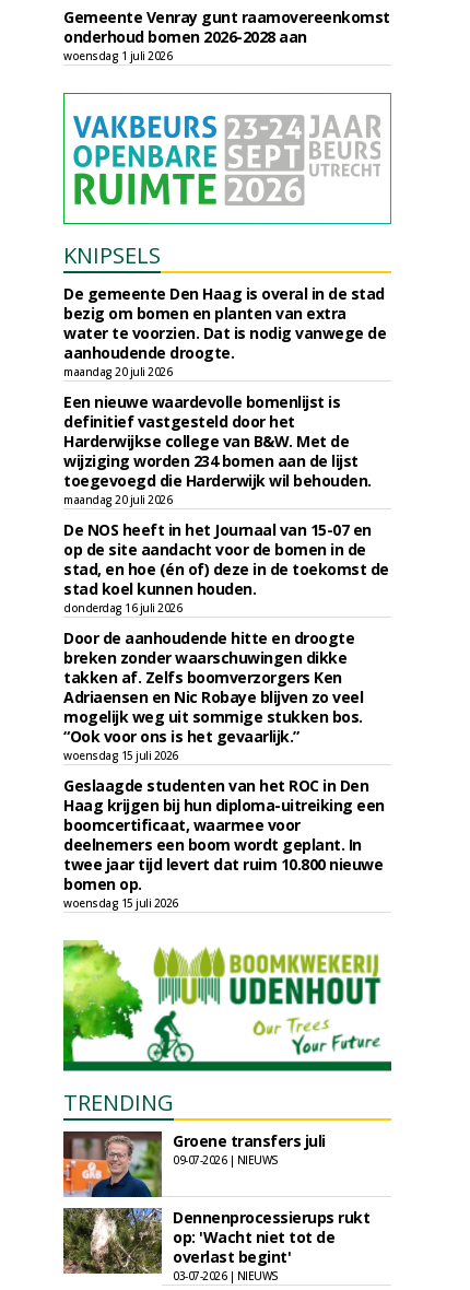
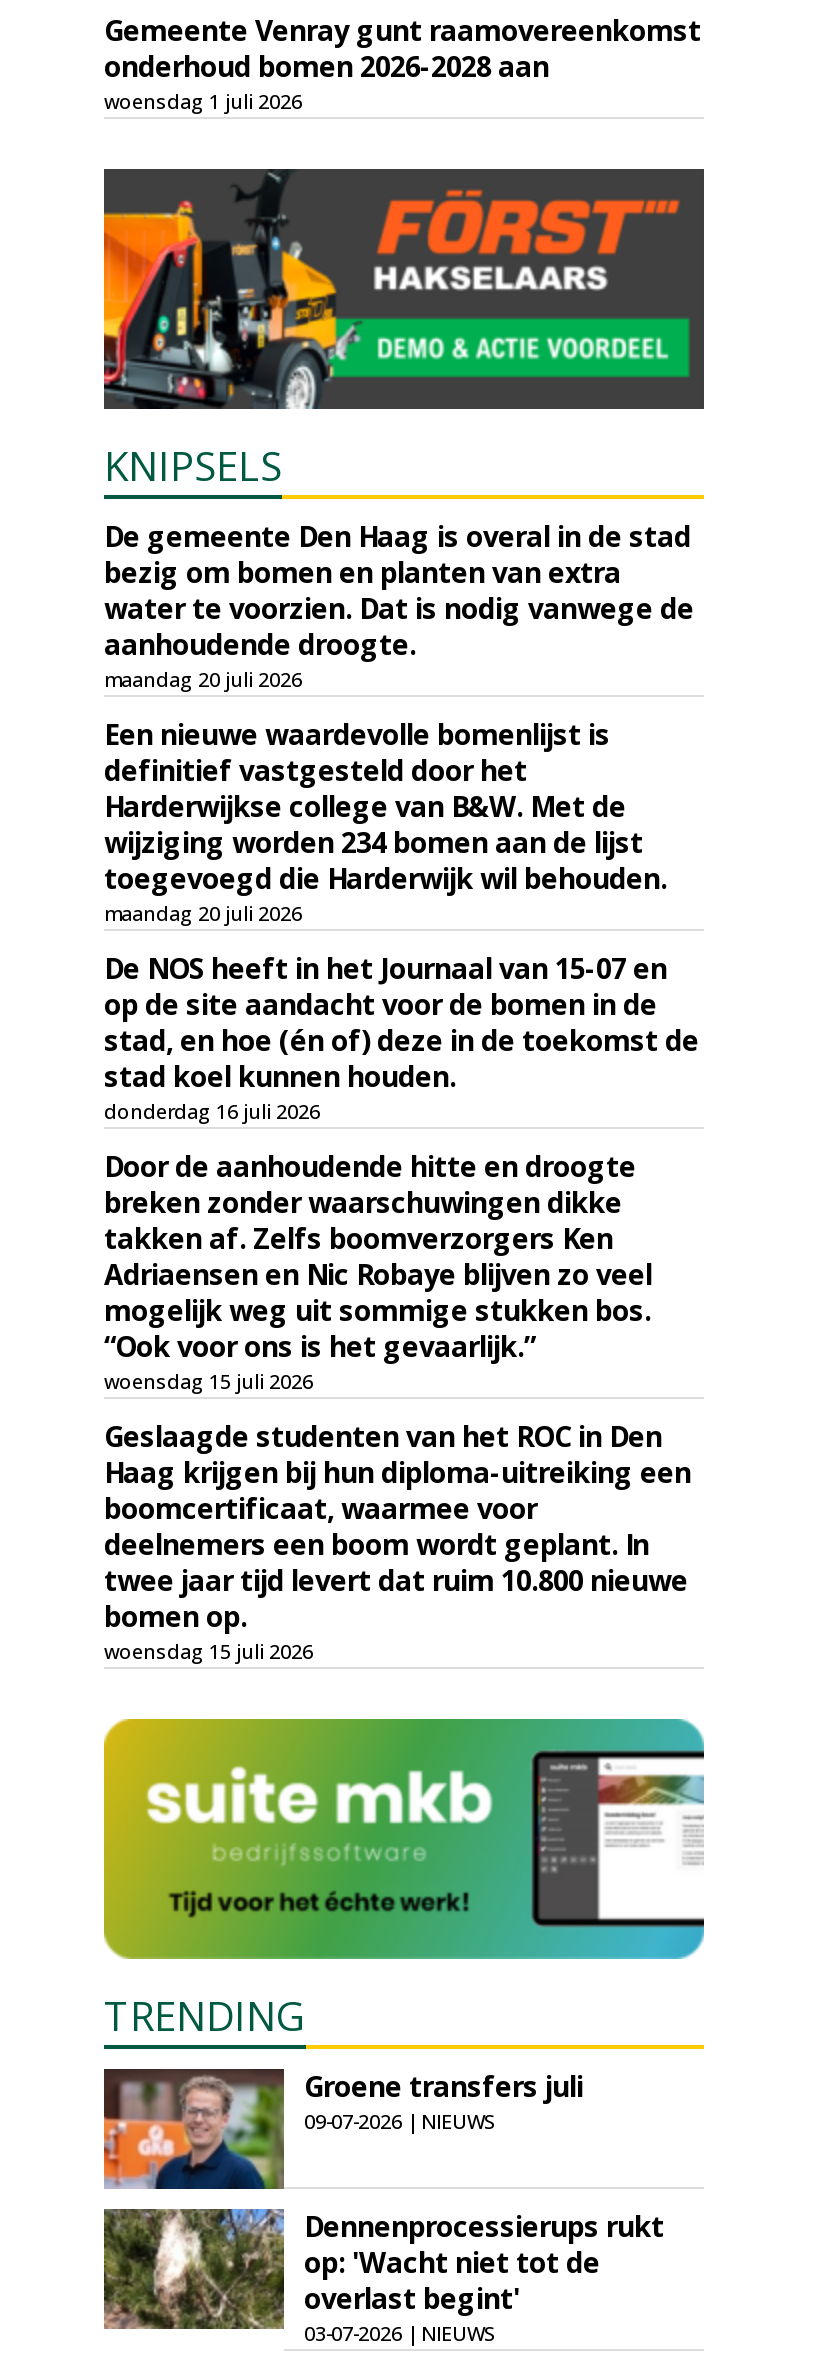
- [image]
+ [image]

- [image]
+ [image]
